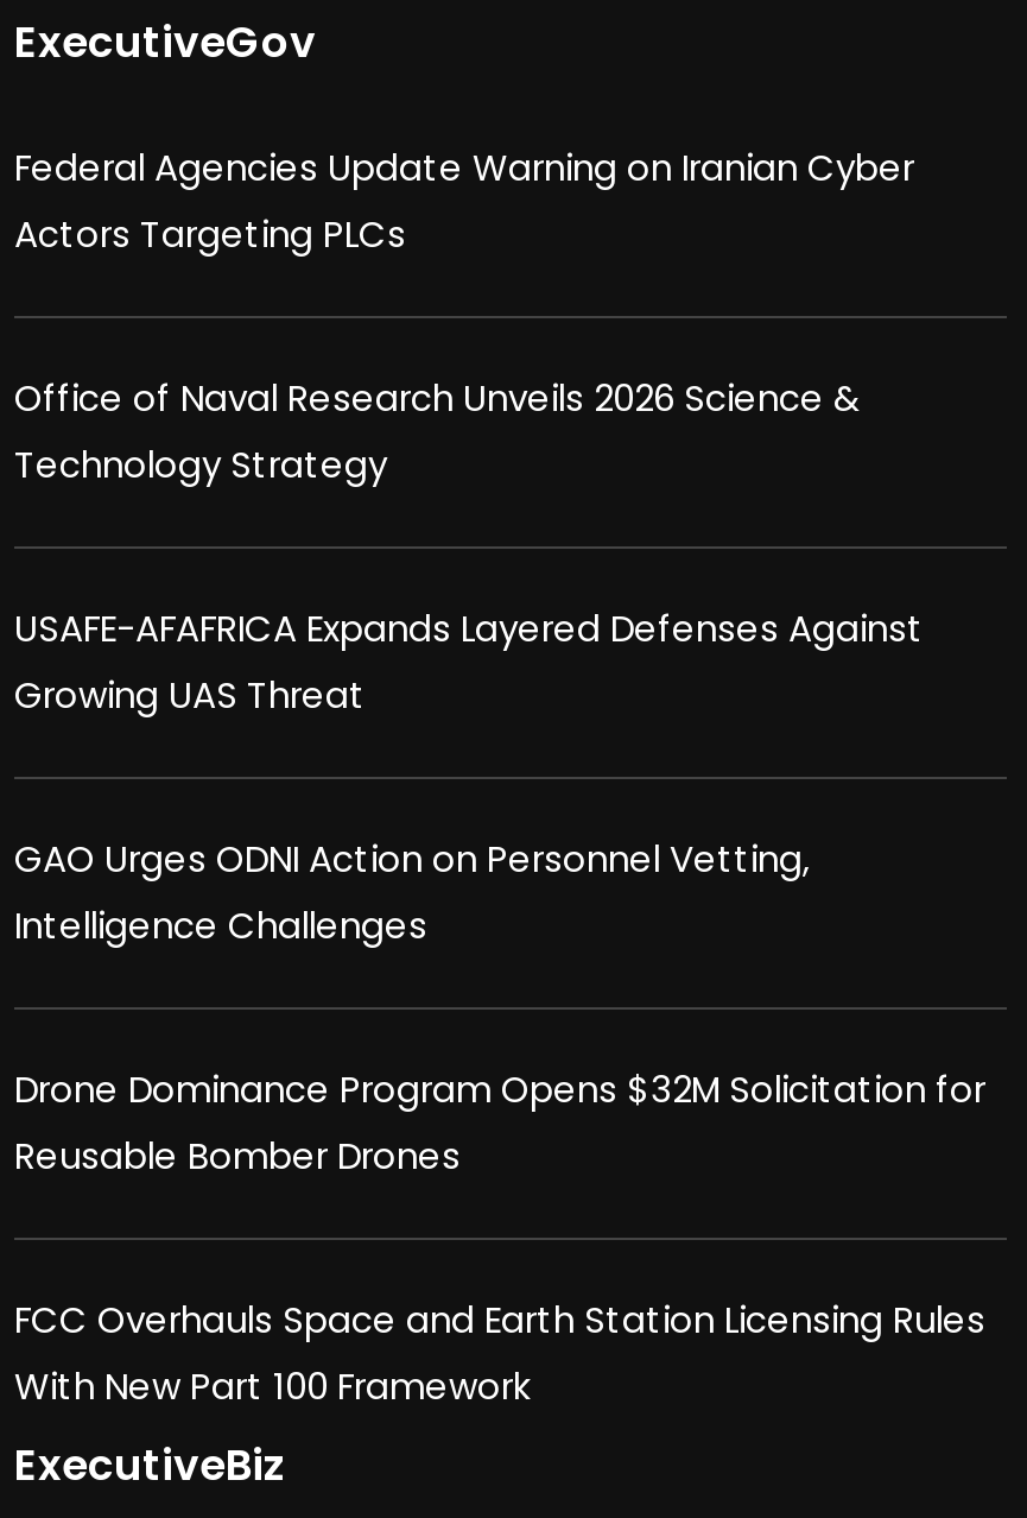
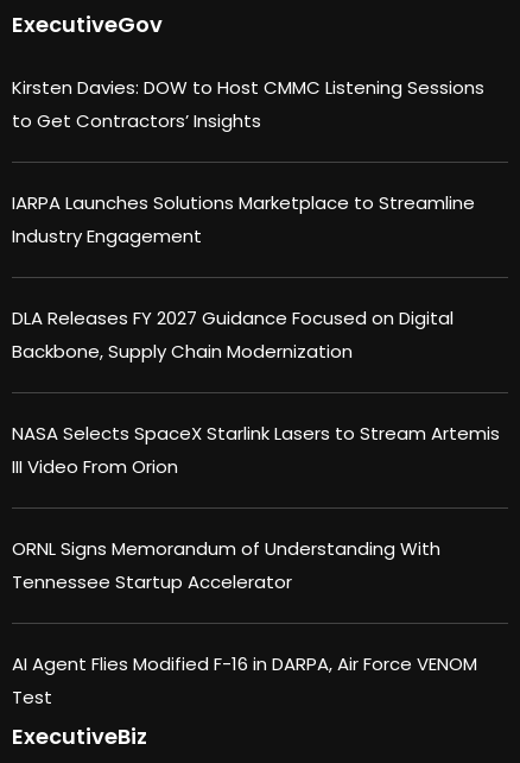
- Federal Agencies Update Warning on Iranian Cyber
- Actors Targeting PLCs
+ Kirsten Davies: DOW to Host CMMC Listening Sessions
+ to Get Contractors’ Insights

- Office of Naval Research Unveils 2026 Science &
- Technology Strategy
+ IARPA Launches Solutions Marketplace to Streamline
+ Industry Engagement

- USAFE-AFAFRICA Expands Layered Defenses Against
- Growing UAS Threat
+ DLA Releases FY 2027 Guidance Focused on Digital
+ Backbone, Supply Chain Modernization

- GAO Urges ODNI Action on Personnel Vetting,
- Intelligence Challenges
+ NASA Selects SpaceX Starlink Lasers to Stream Artemis
+ III Video From Orion

- Drone Dominance Program Opens $32M Solicitation for
- Reusable Bomber Drones
+ ORNL Signs Memorandum of Understanding With
+ Tennessee Startup Accelerator

- FCC Overhauls Space and Earth Station Licensing Rules
- With New Part 100 Framework
+ AI Agent Flies Modified F-16 in DARPA, Air Force VENOM
+ Test
